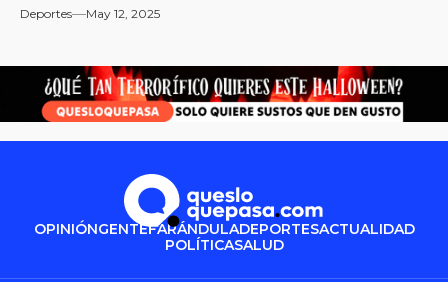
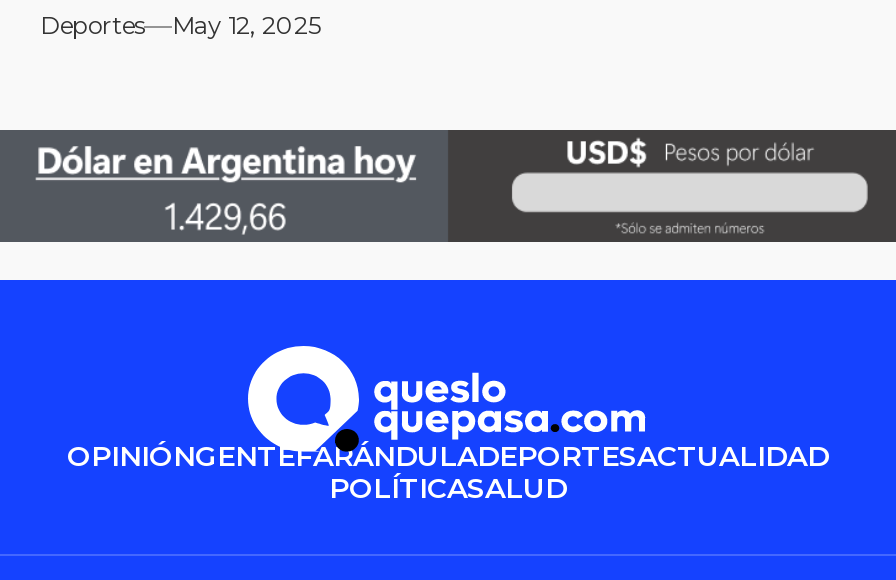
- [image]
+ [image]
